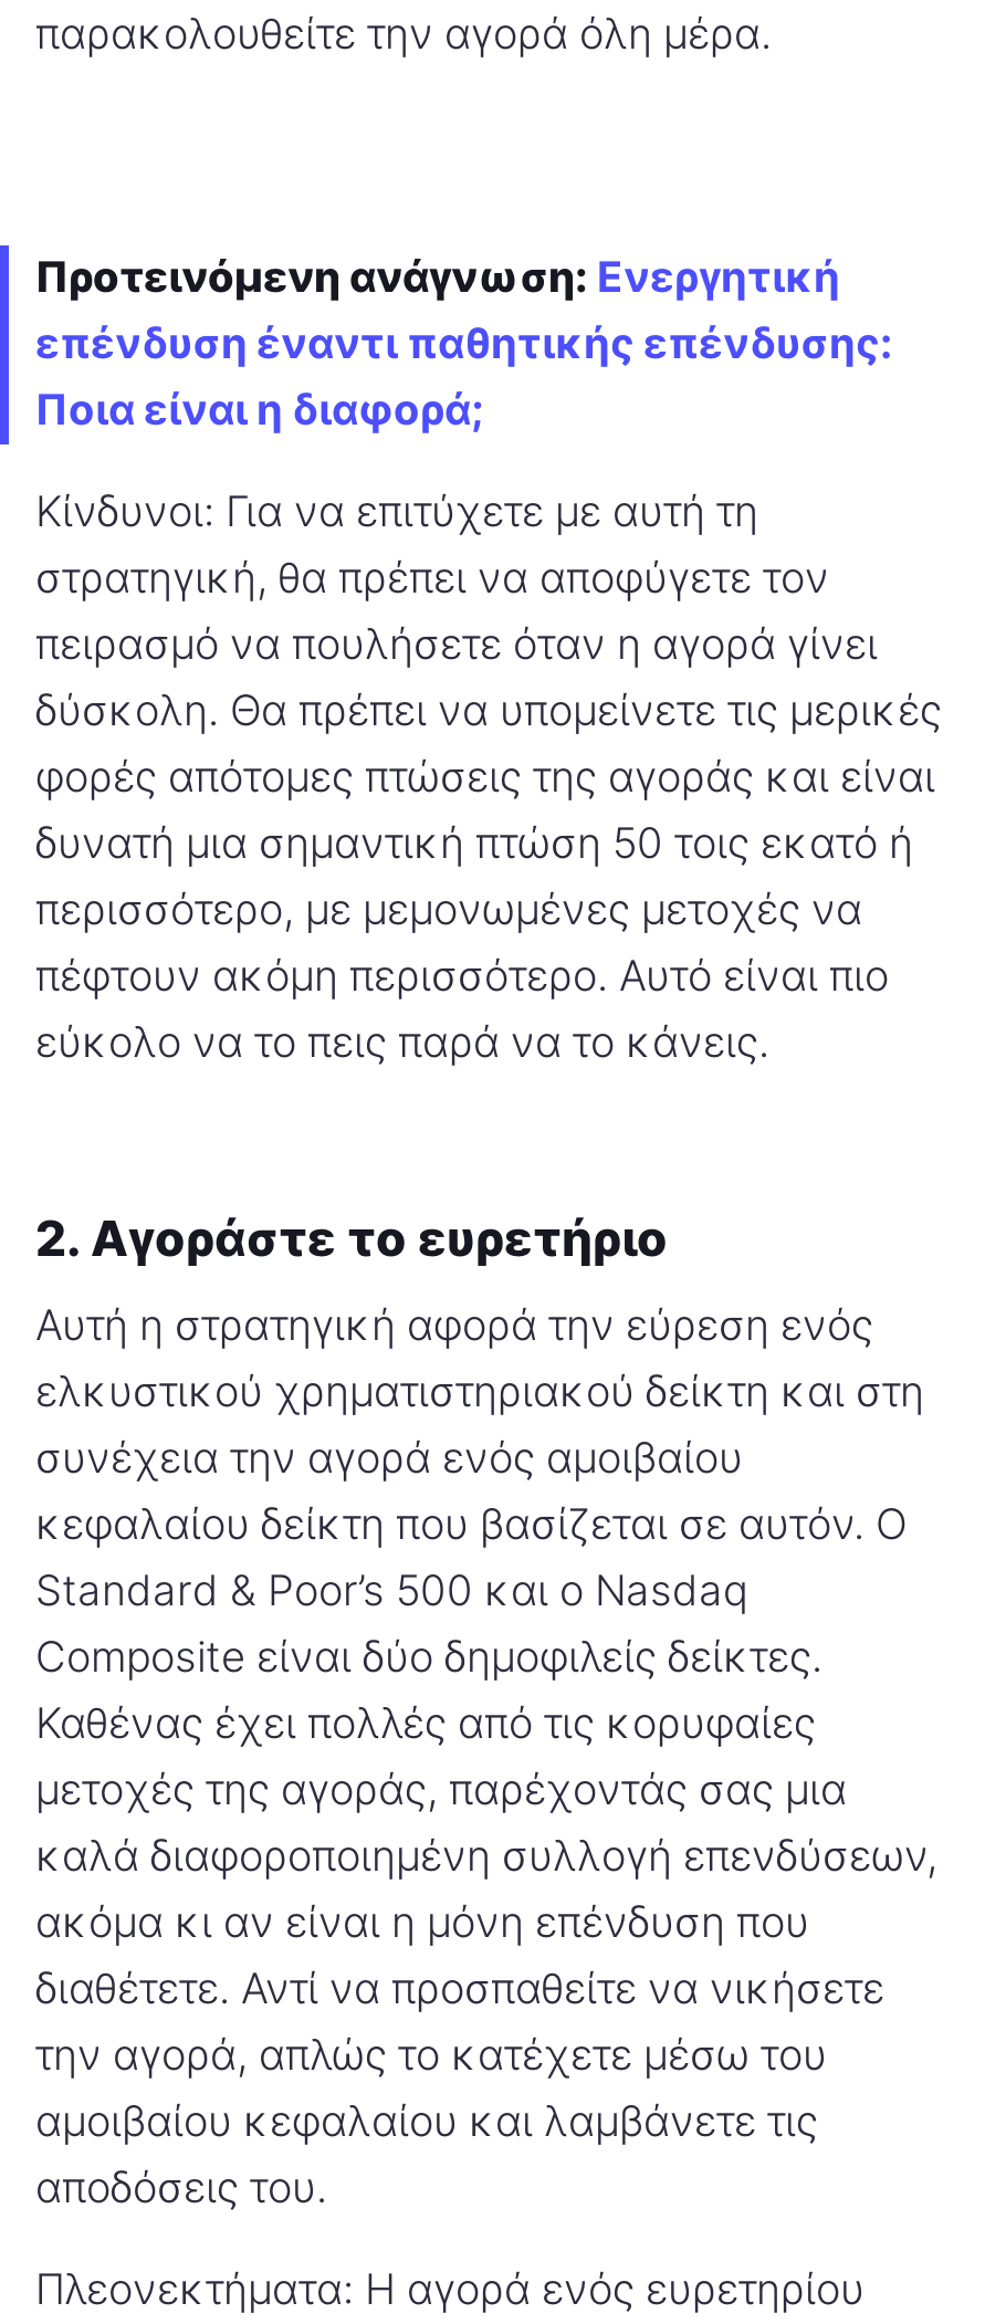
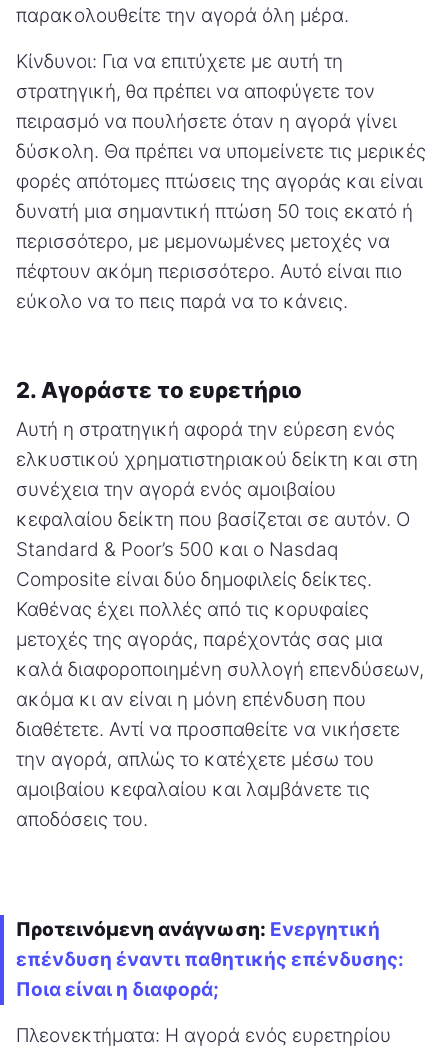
moved down: Προτεινόμενη ανάγνωση: Ενεργητική | επένδυση έναντι παθητικής επένδυσης: | Ποια είναι η διαφορά;

moved up: Κίνδυνοι: Για να επιτύχετε με αυτή τη | στρατηγική, θα πρέπει να αποφύγετε τον | πειρασμό να πουλήσετε όταν η αγορά γίνει | ... | αμοιβαίου κεφαλαίου και λαμβάνετε τις | αποδόσεις του.
